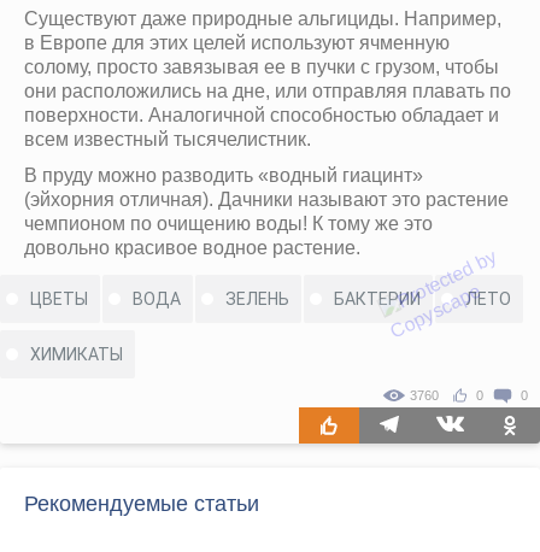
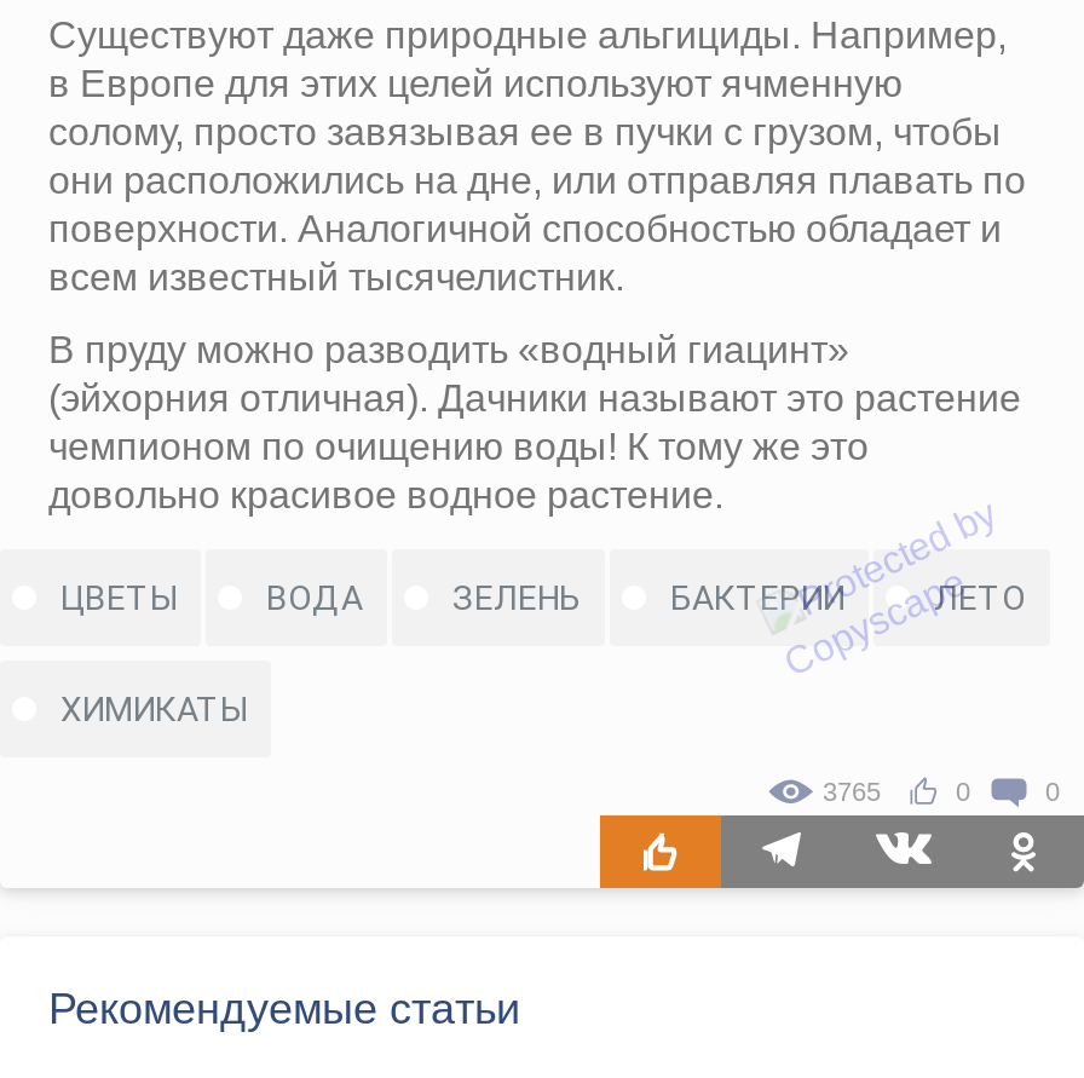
- 3760
+ 3765
